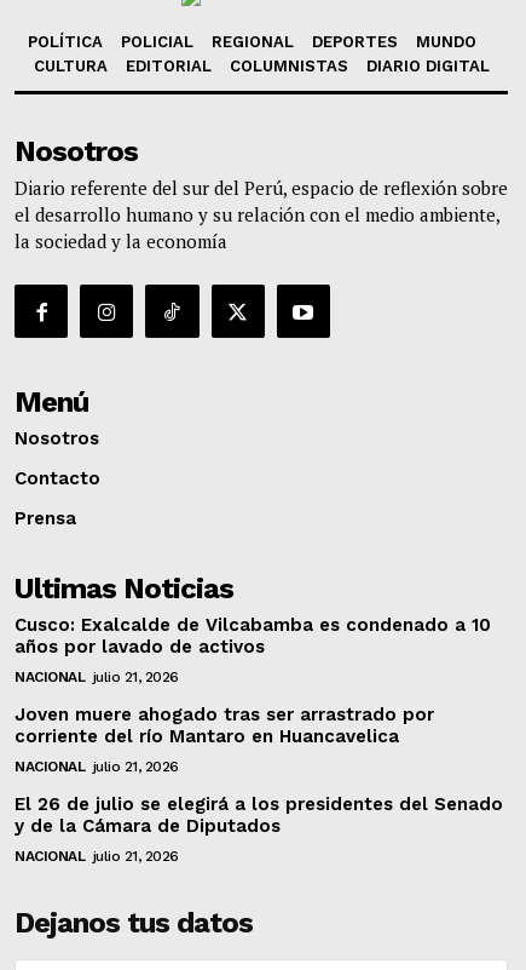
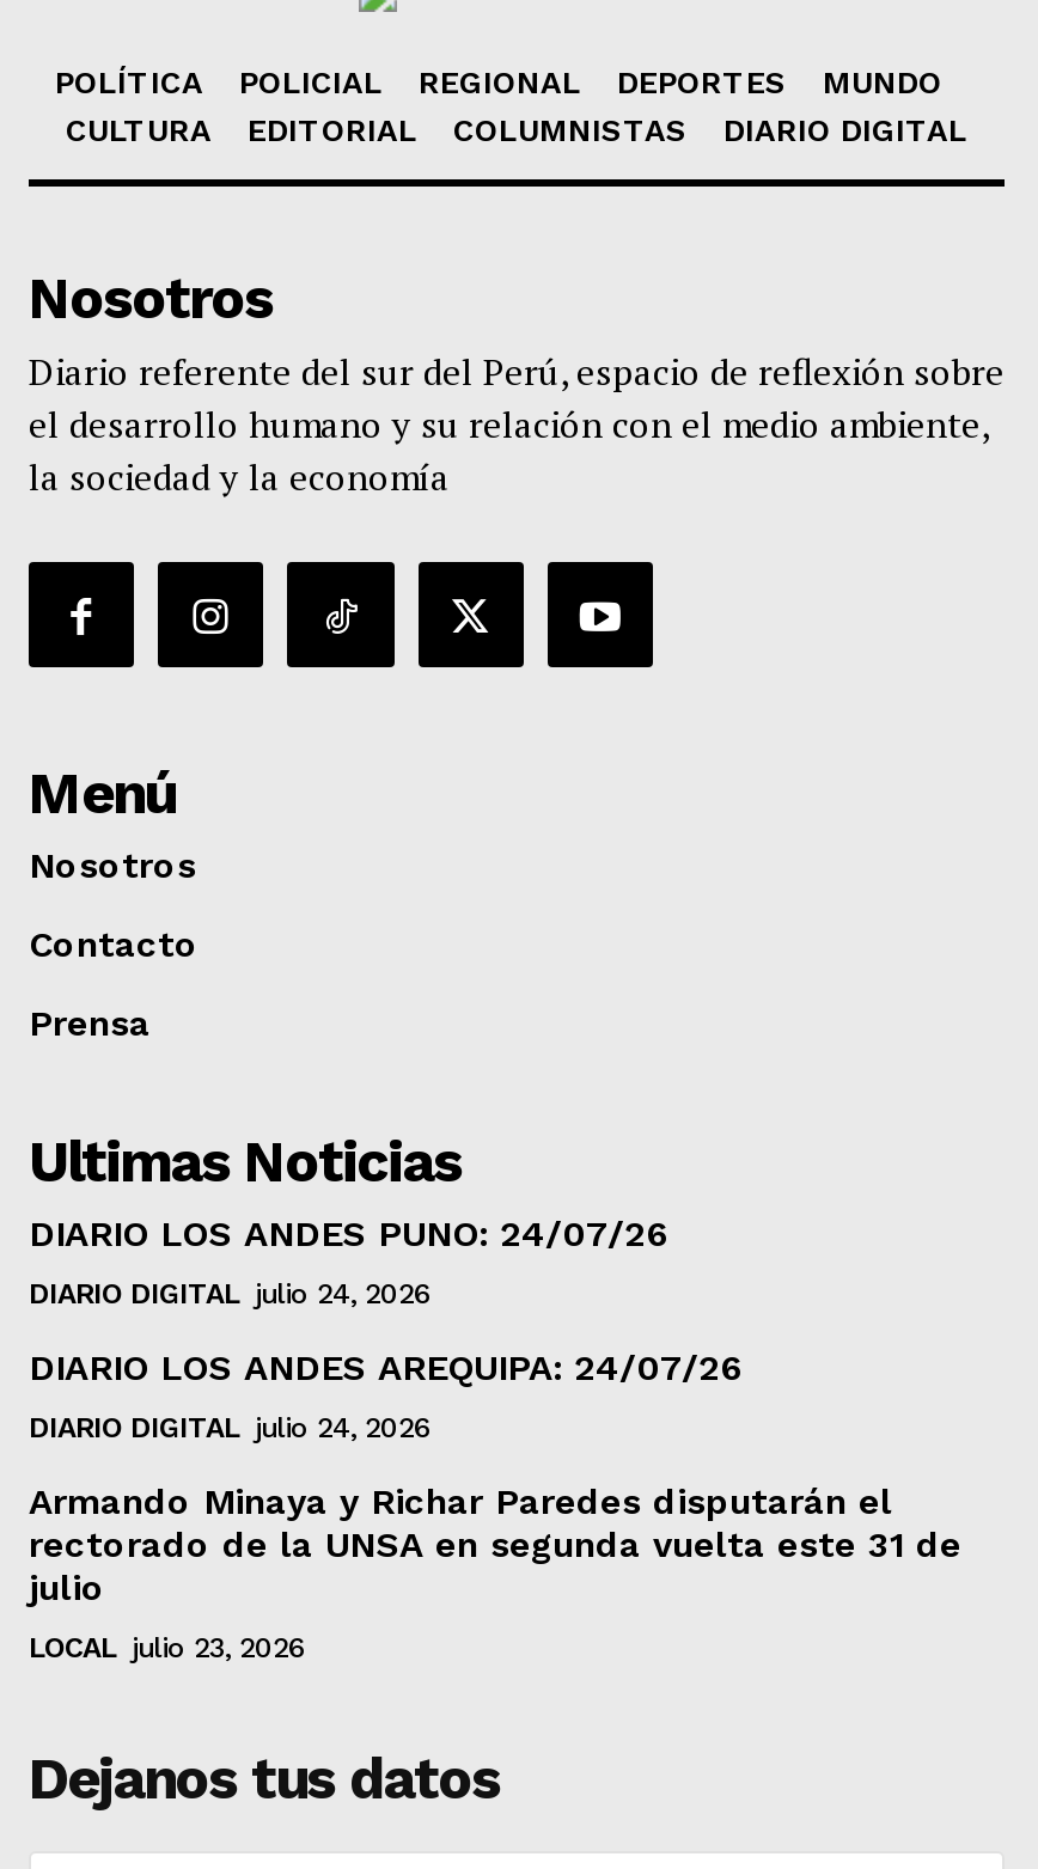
- Cusco: Exalcalde de Vilcabamba es condenado a 10
- años por lavado de activos
+ DIARIO LOS ANDES PUNO: 24/07/26

- NACIONAL julio 21, 2026
+ DIARIO DIGITAL julio 24, 2026

- Joven muere ahogado tras ser arrastrado por
- corriente del río Mantaro en Huancavelica
+ DIARIO LOS ANDES AREQUIPA: 24/07/26

- NACIONAL julio 21, 2026
+ DIARIO DIGITAL julio 24, 2026

- El 26 de julio se elegirá a los presidentes del Senado
- y de la Cámara de Diputados
+ Armando Minaya y Richar Paredes disputarán el
+ rectorado de la UNSA en segunda vuelta este 31 de
+ julio

- NACIONAL julio 21, 2026
+ LOCAL julio 23, 2026
